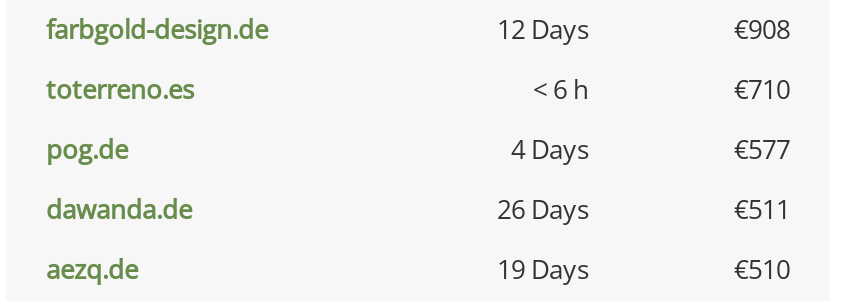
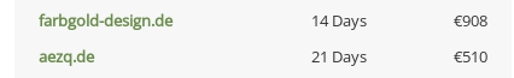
- 12 Days
+ 14 Days

- toterreno.es
- < 6 h
- €710
- pog.de
- 4 Days
- €577
- dawanda.de
- 26 Days
- €511

- 19 Days
+ 21 Days
